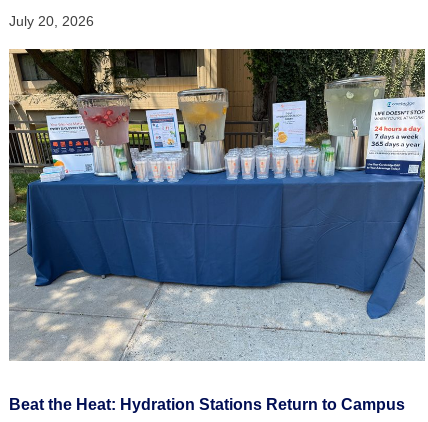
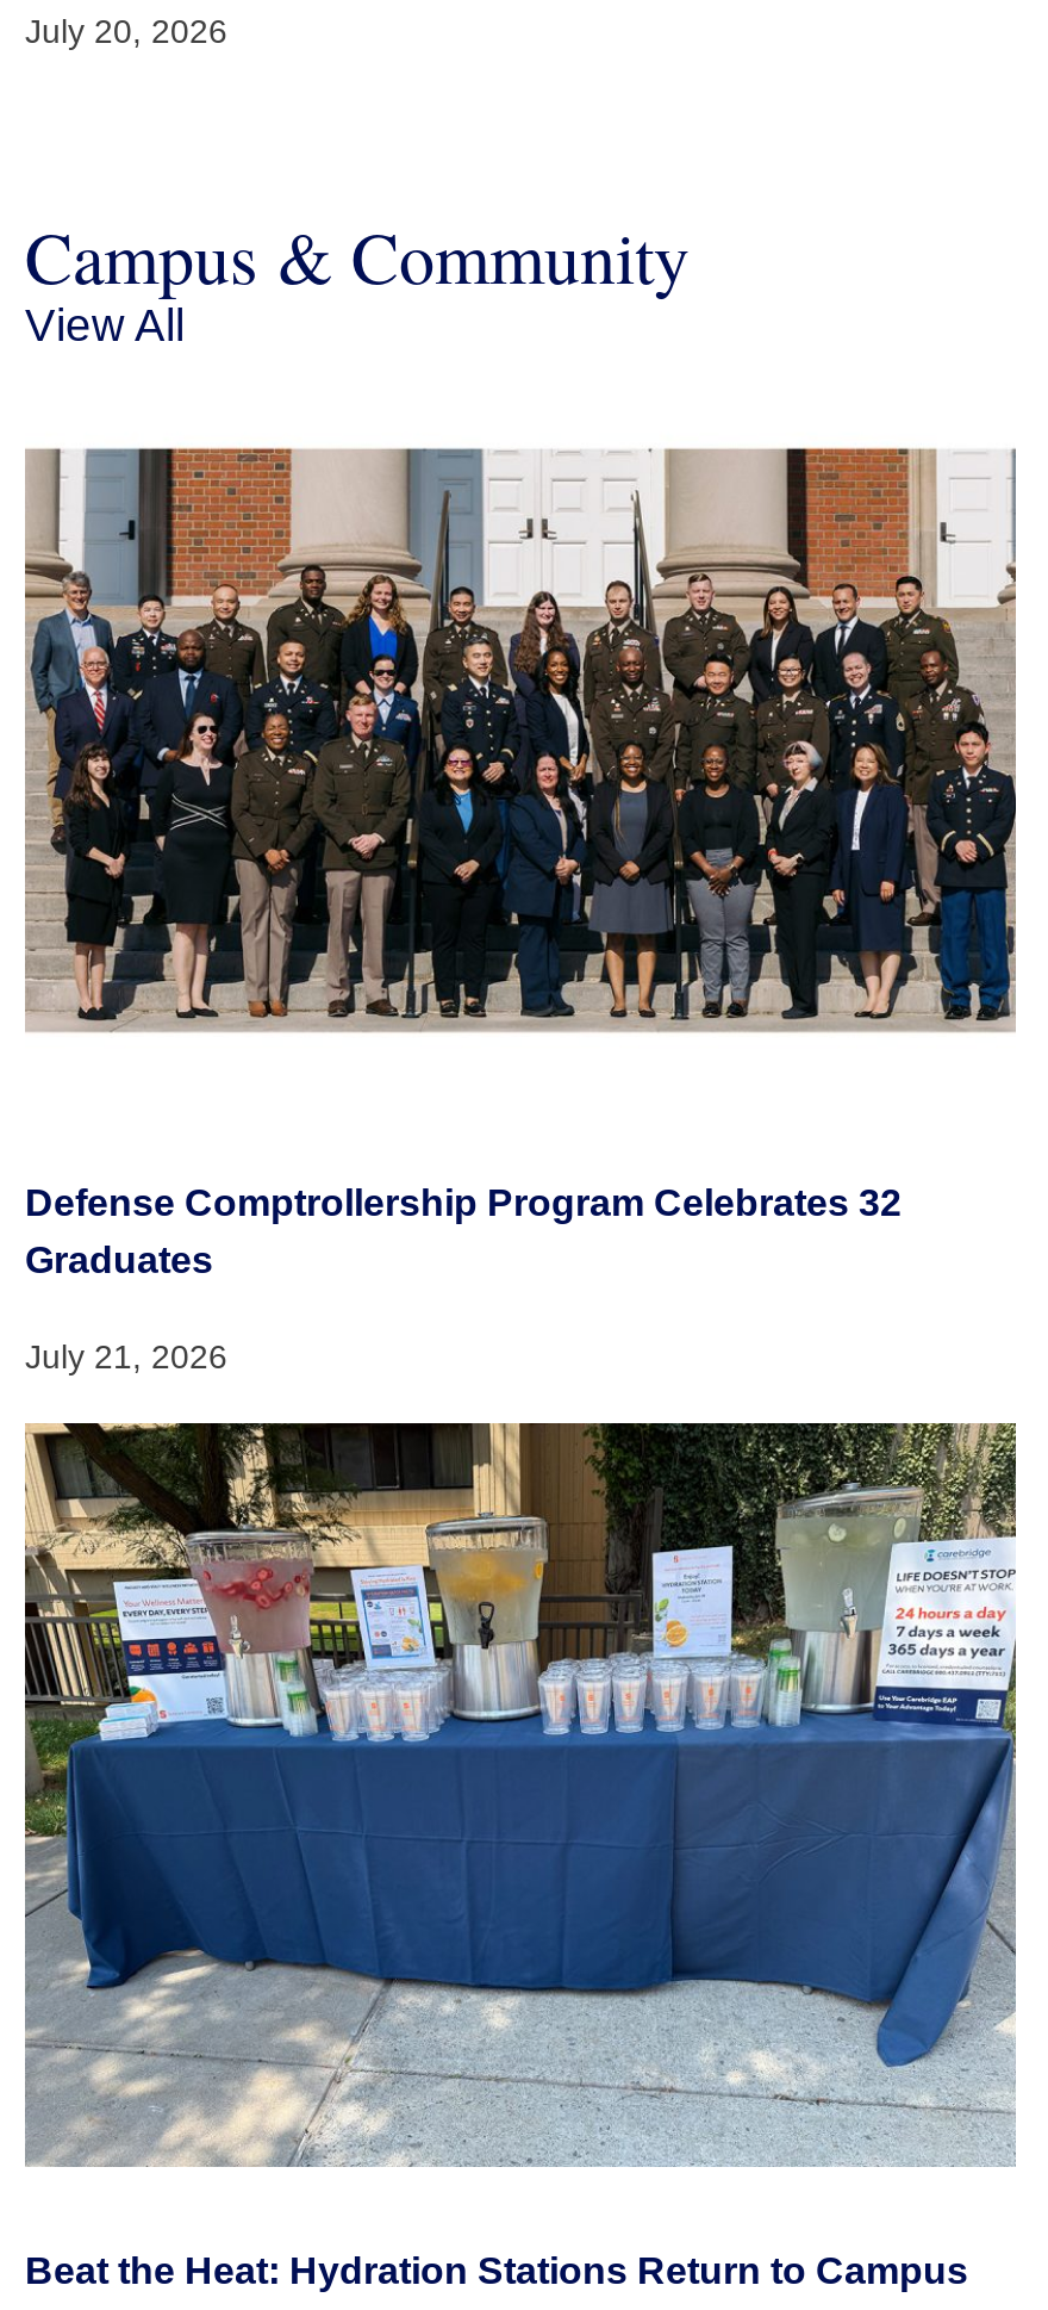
+ [image]

+ Campus & Community
+ View All

+ Defense Comptrollership Program Celebrates 32
+ Graduates
+ July 21, 2026
